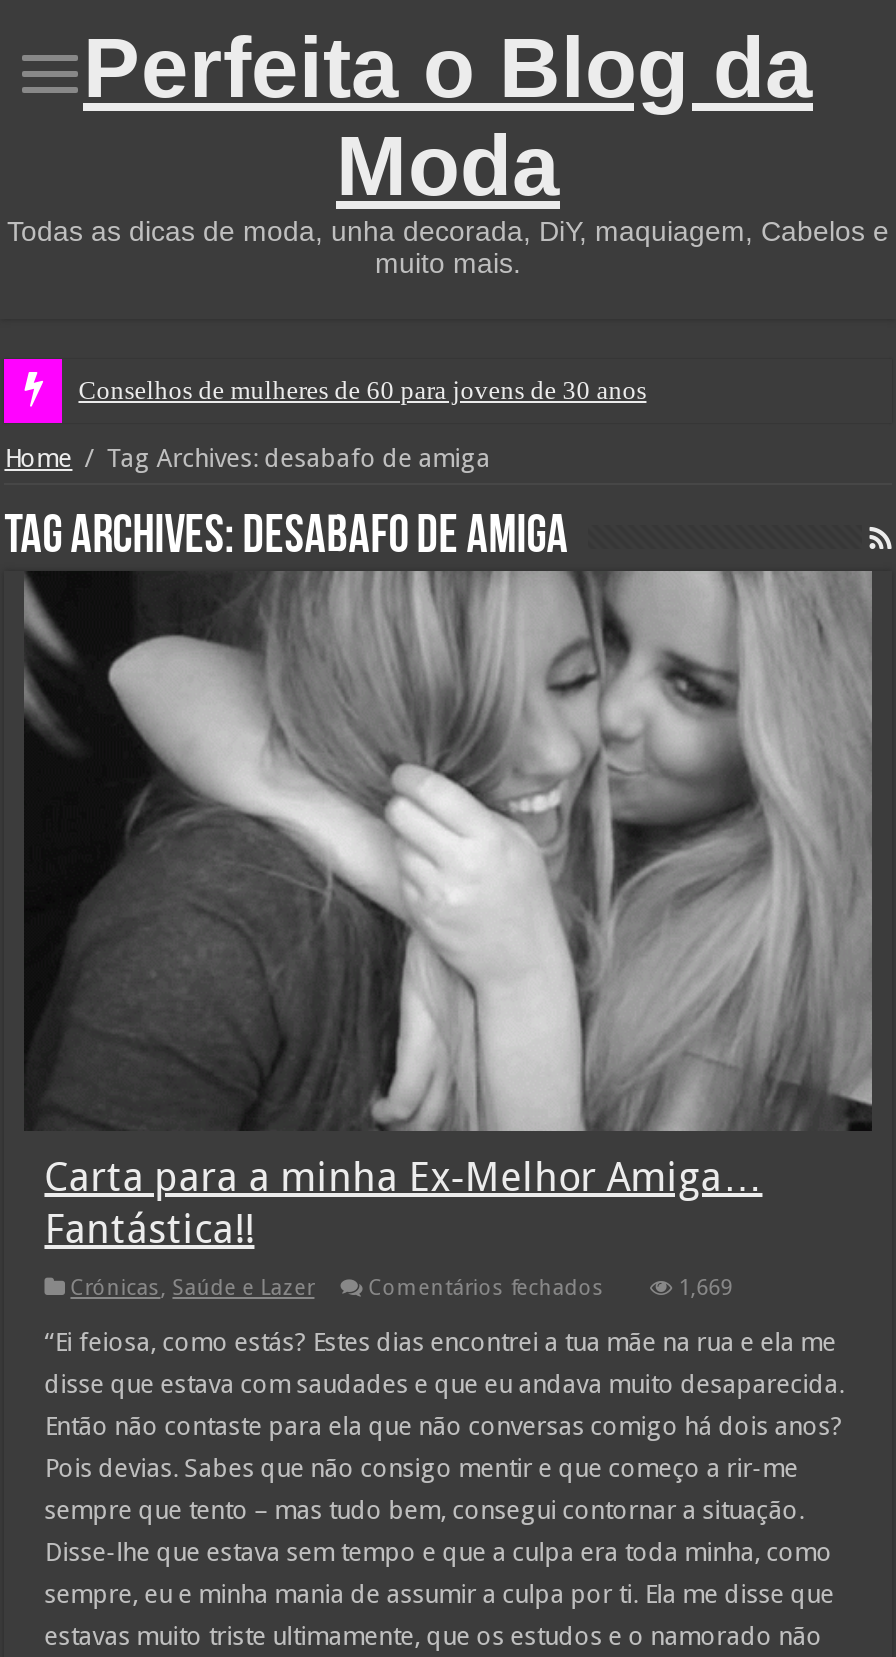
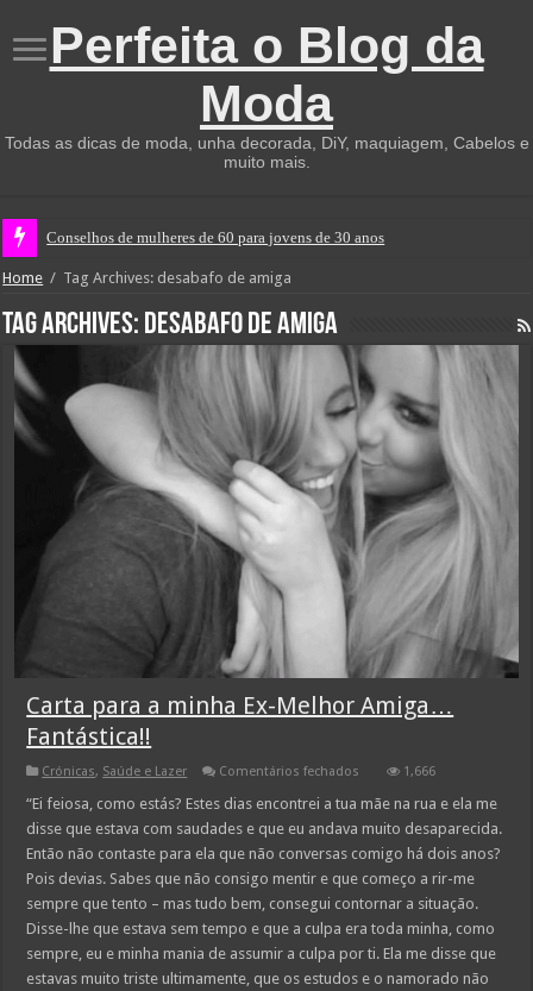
- 1,669
+ 1,666
